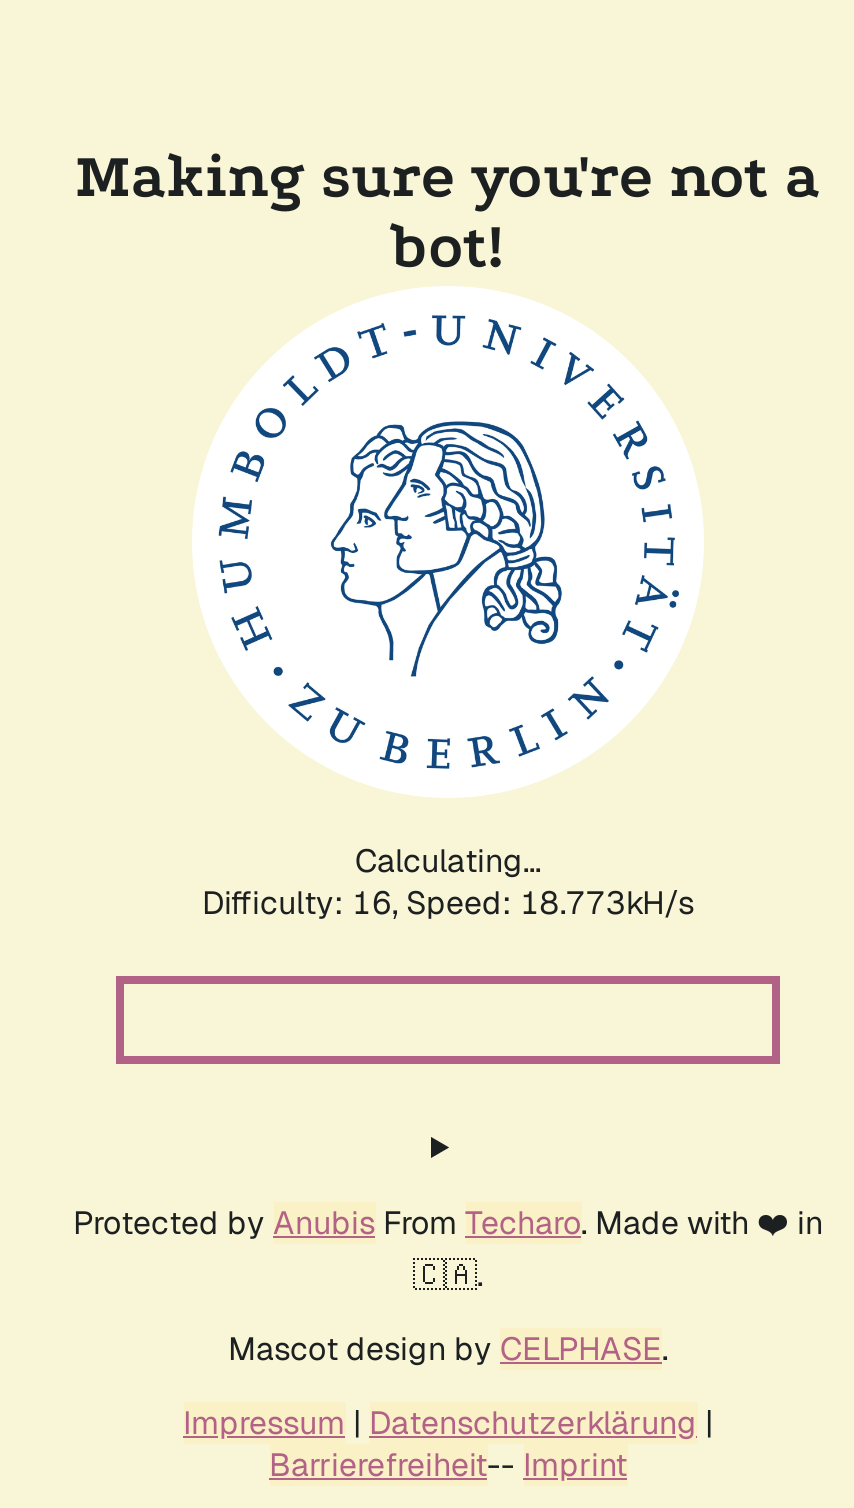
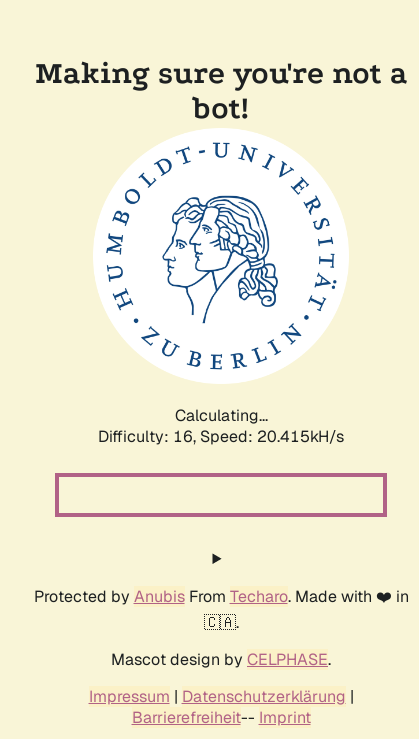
- Difficulty: 16, Speed: 18.773kH/s
+ Difficulty: 16, Speed: 20.415kH/s
